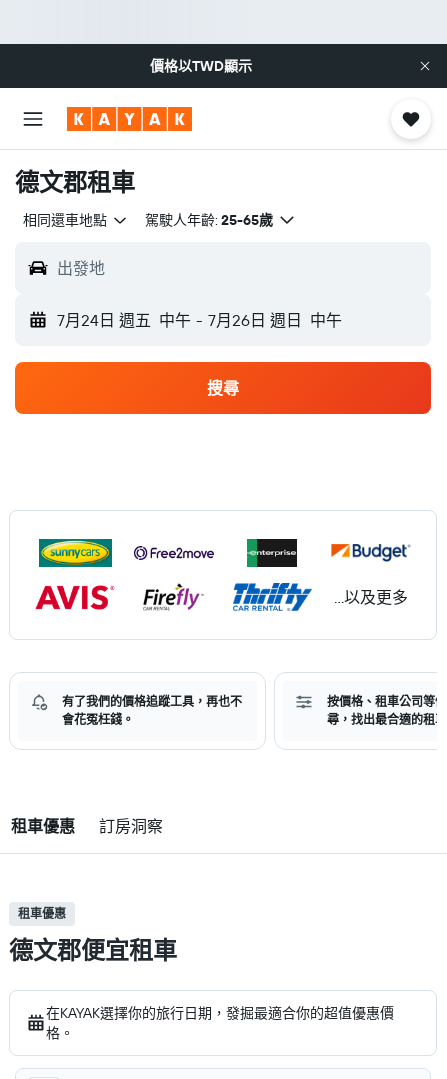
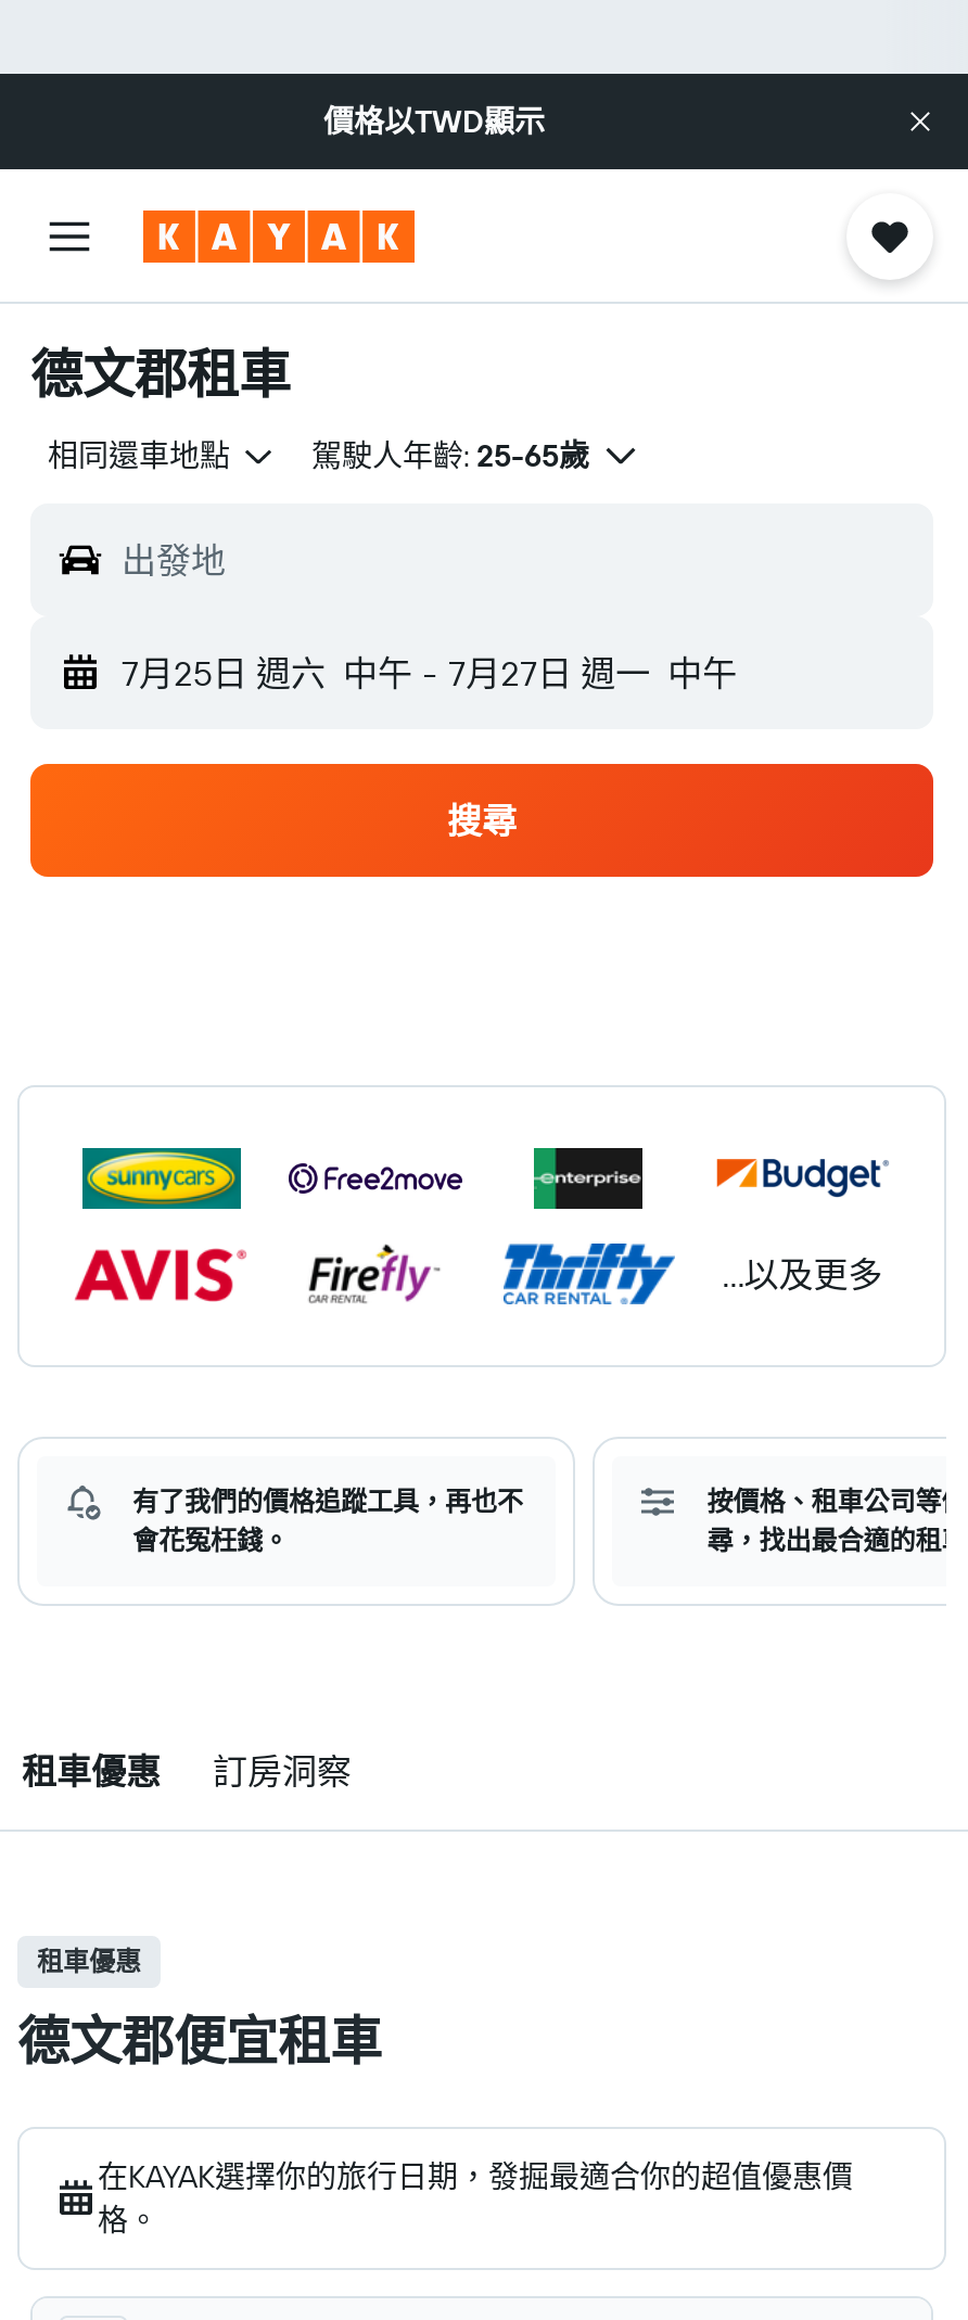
- 7月24日 週五 中午 - 7月26日 週日 中午
+ 7月25日 週六 中午 - 7月27日 週一 中午
